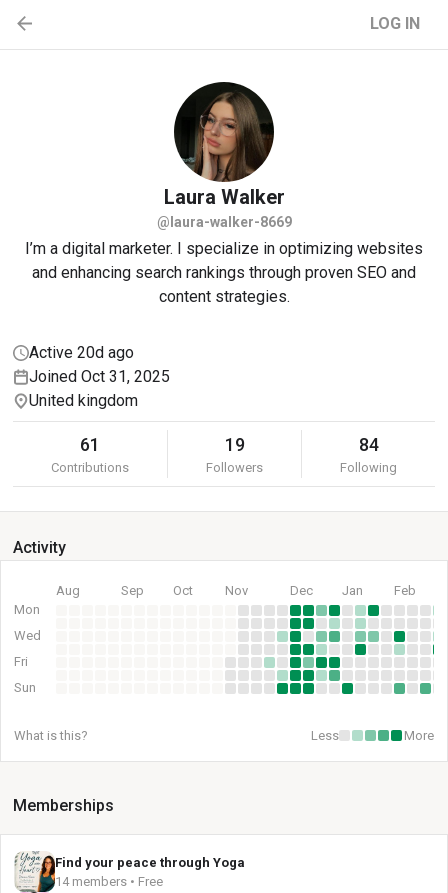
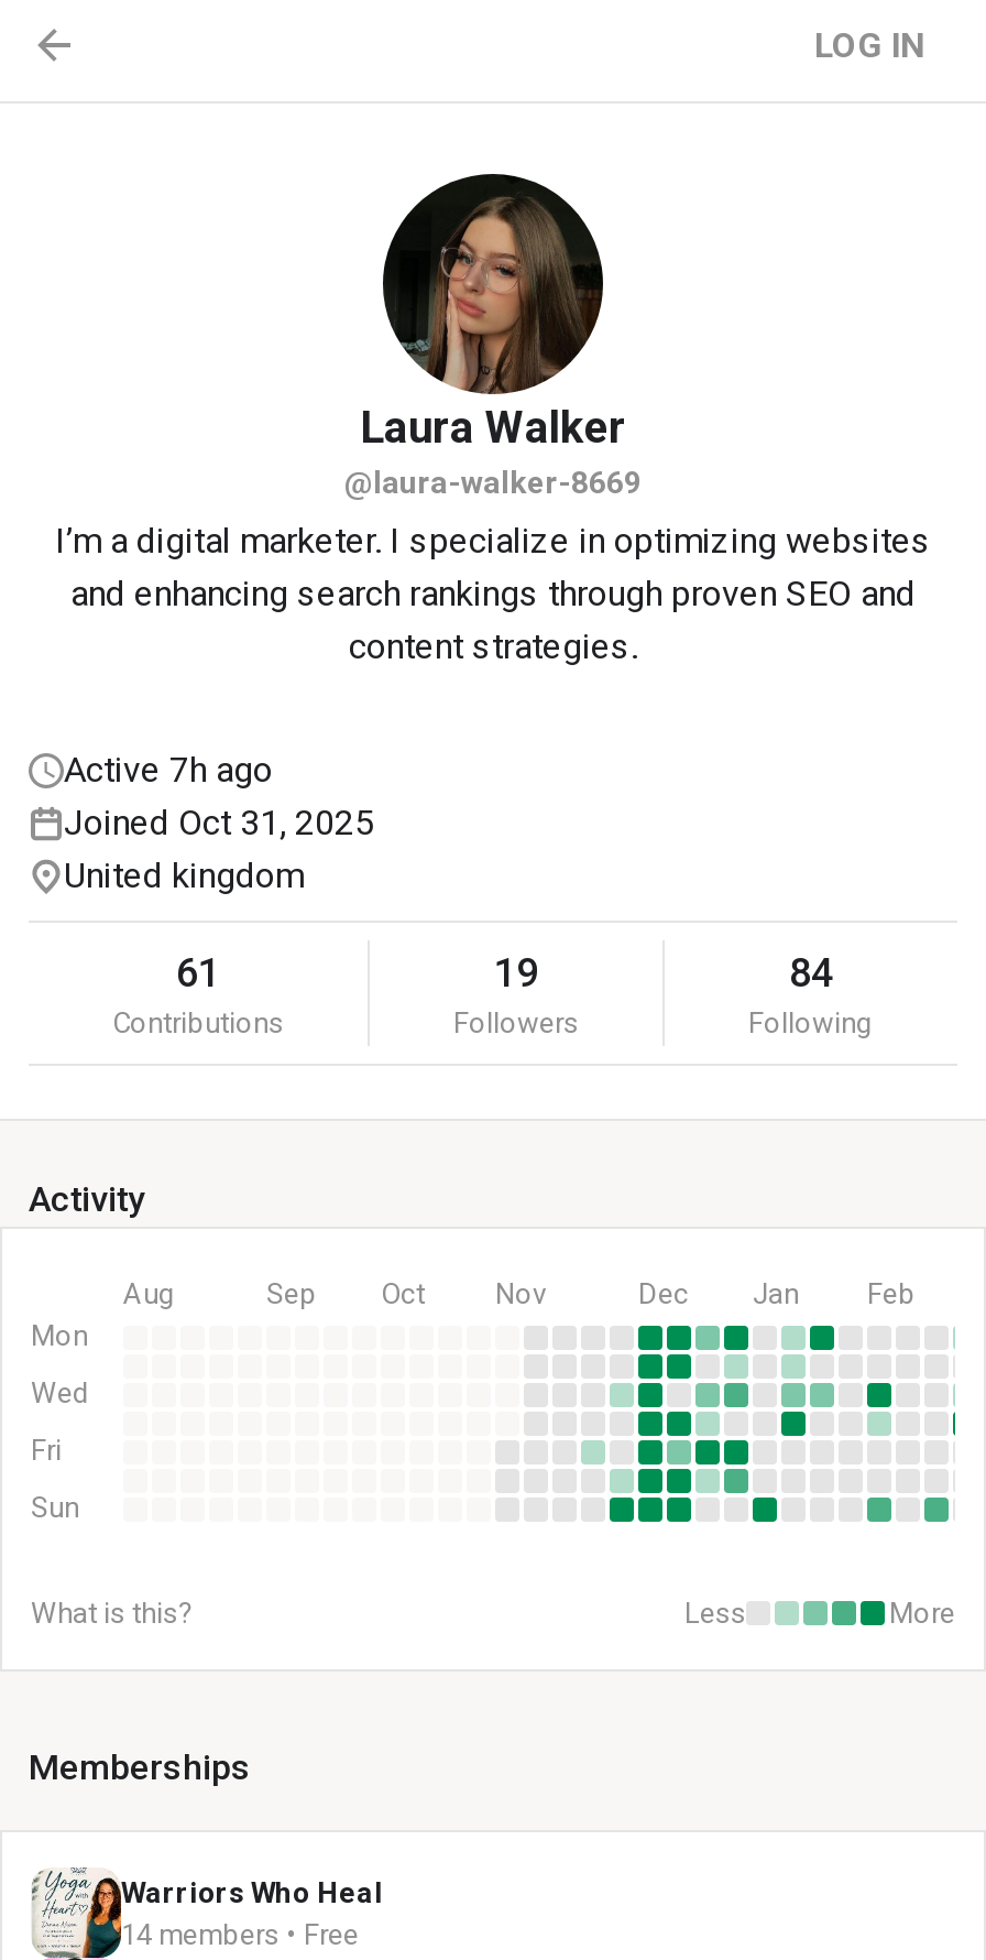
- Active 20d ago
+ Active 7h ago

- Find your peace through Yoga
+ Warriors Who Heal
